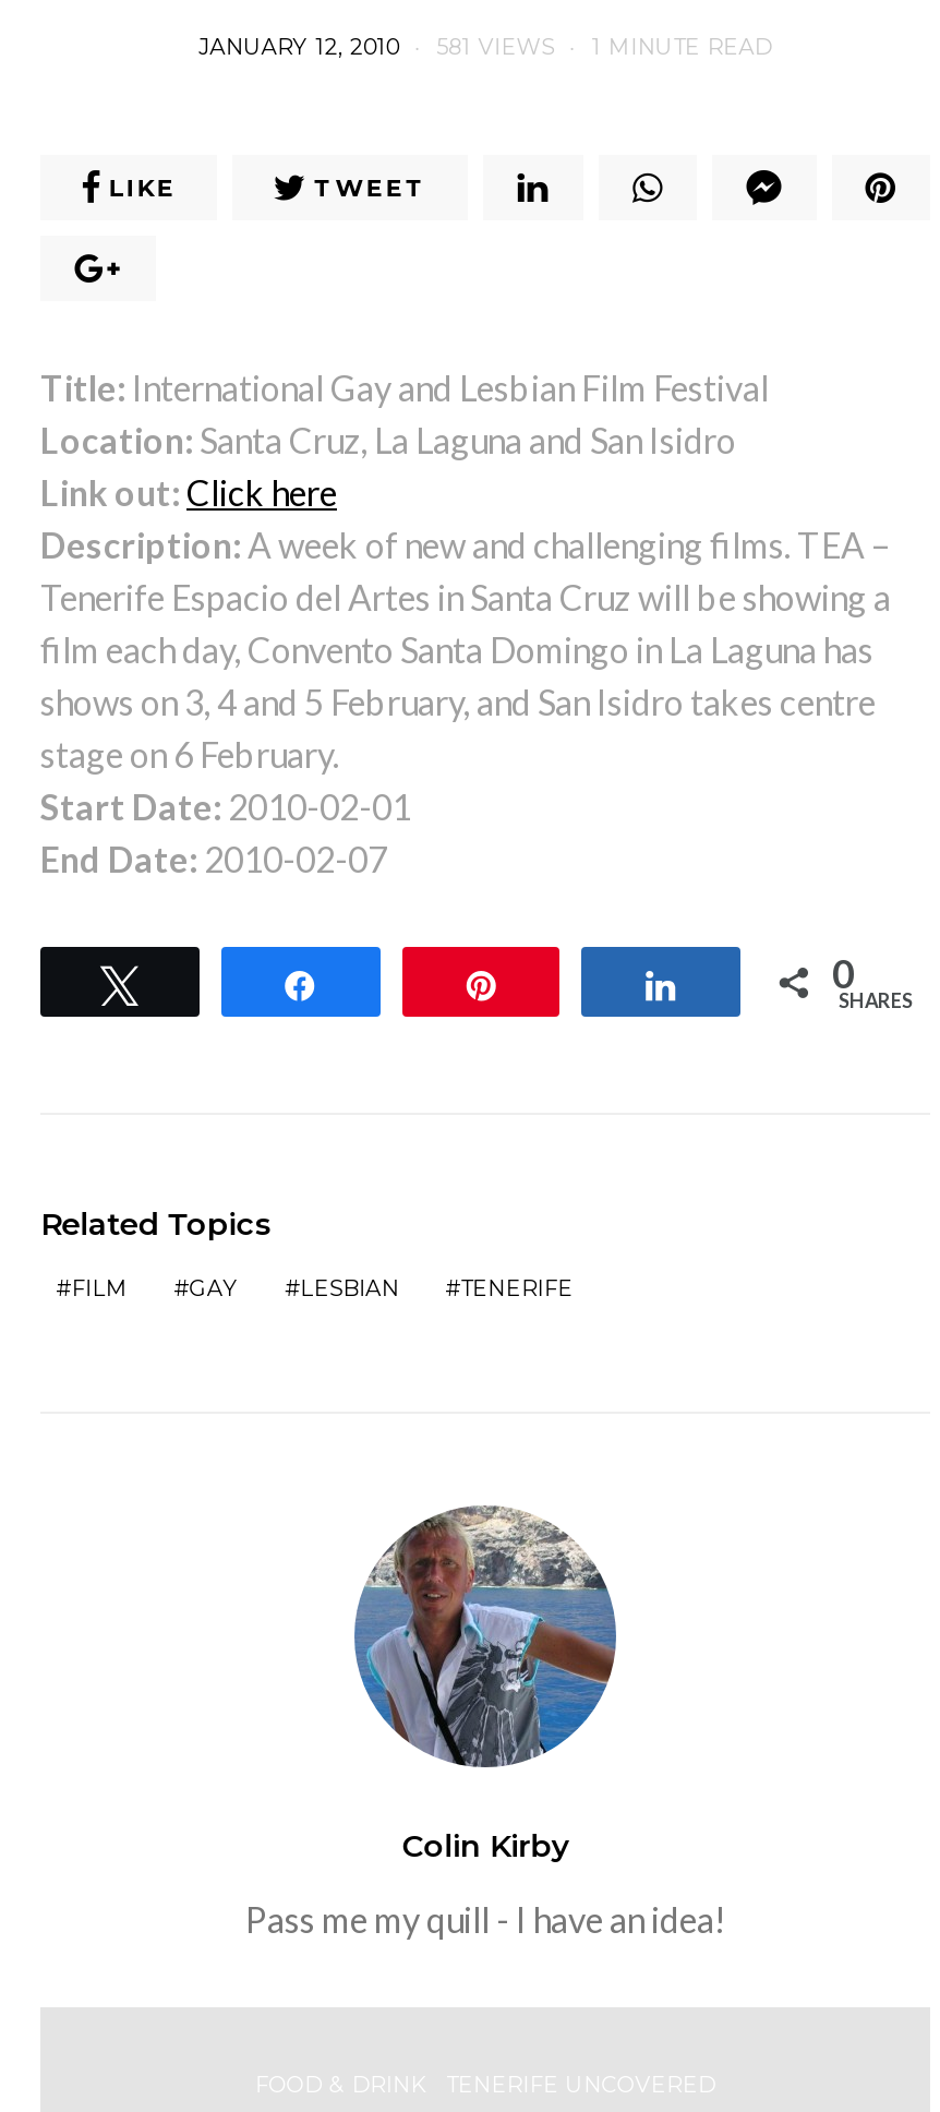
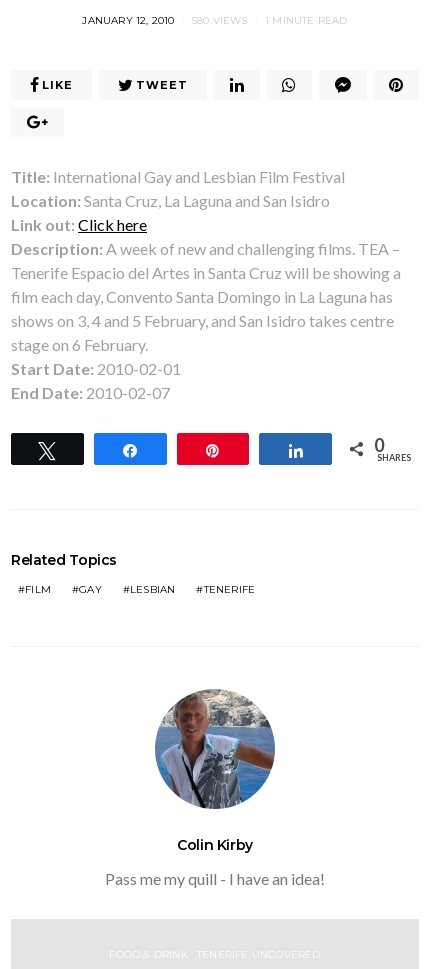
- 581 VIEWS
+ 580 VIEWS
